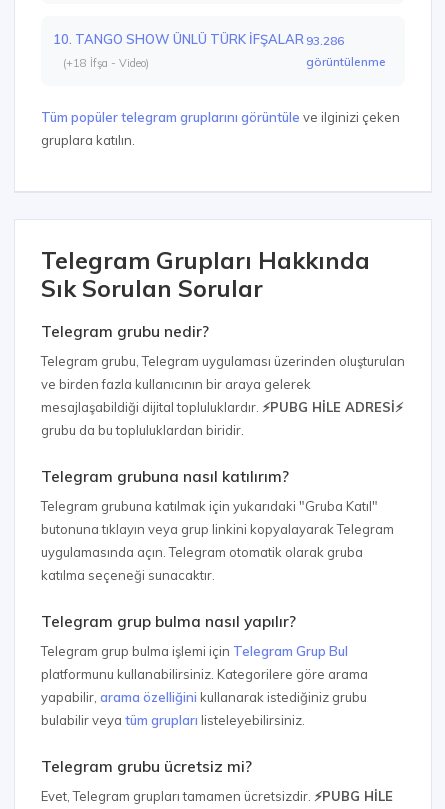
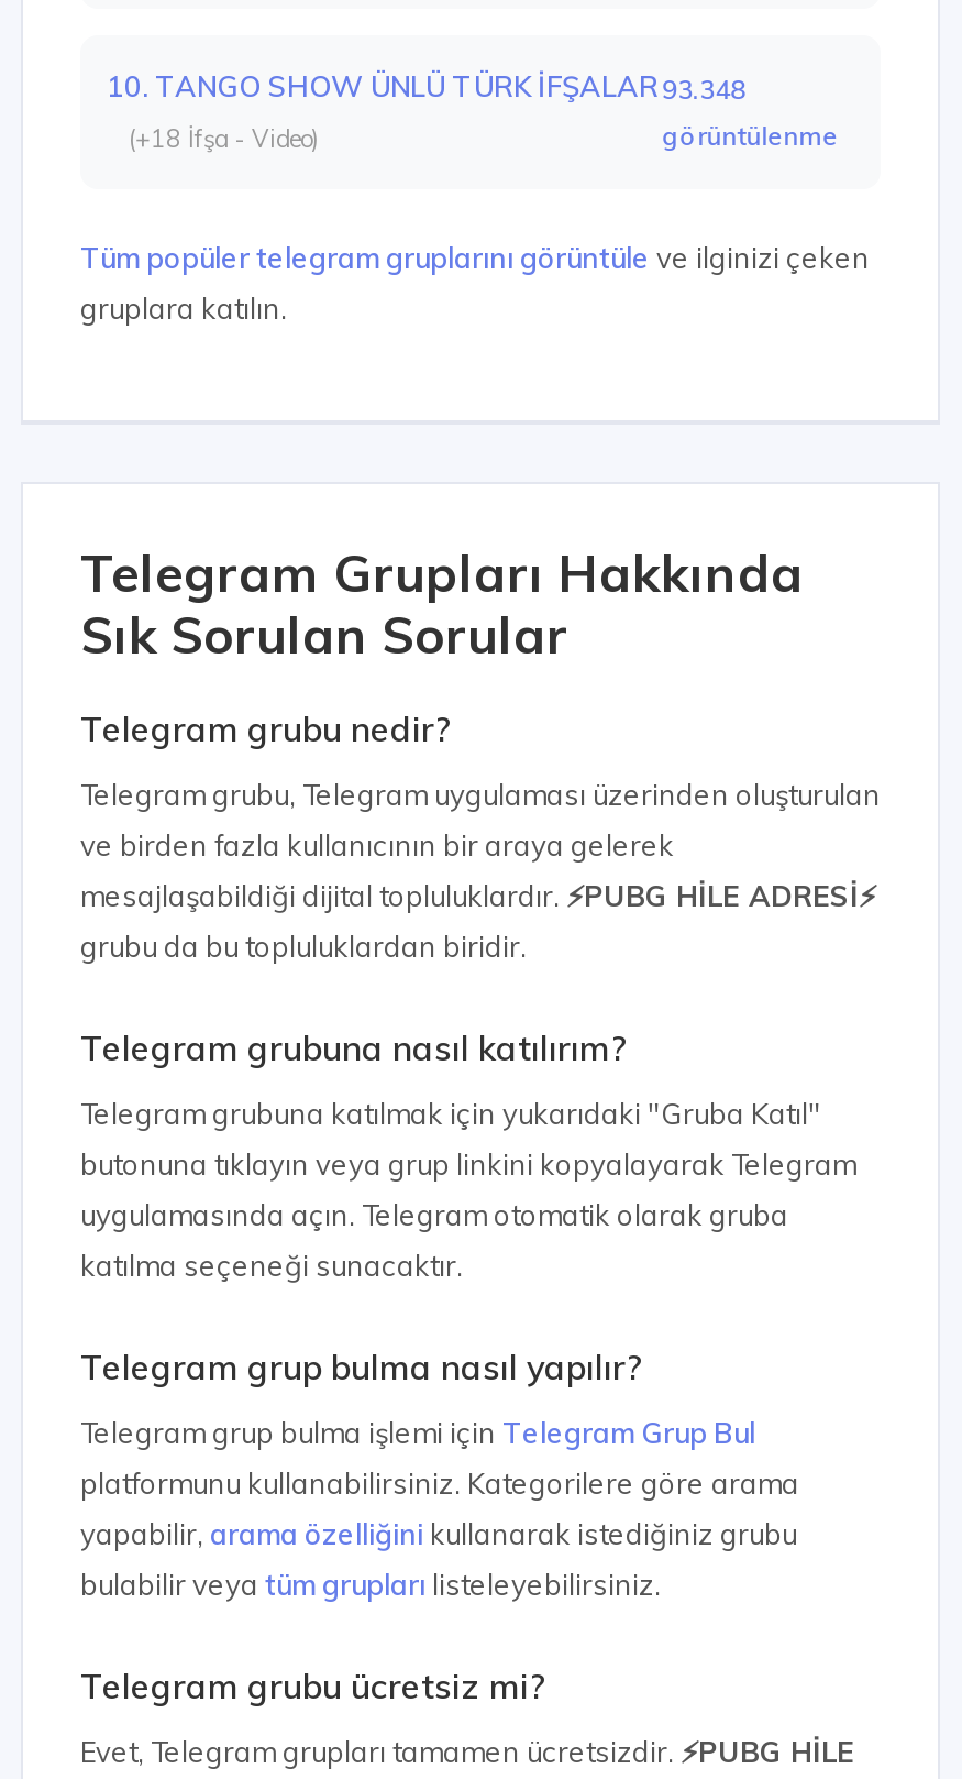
- 10. TANGO SHOW ÜNLÜ TÜRK İFŞALAR 93.286
+ 10. TANGO SHOW ÜNLÜ TÜRK İFŞALAR 93.348
